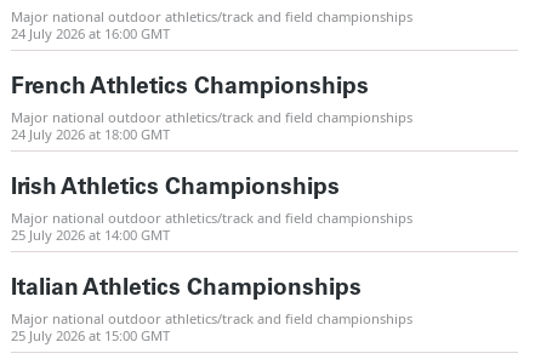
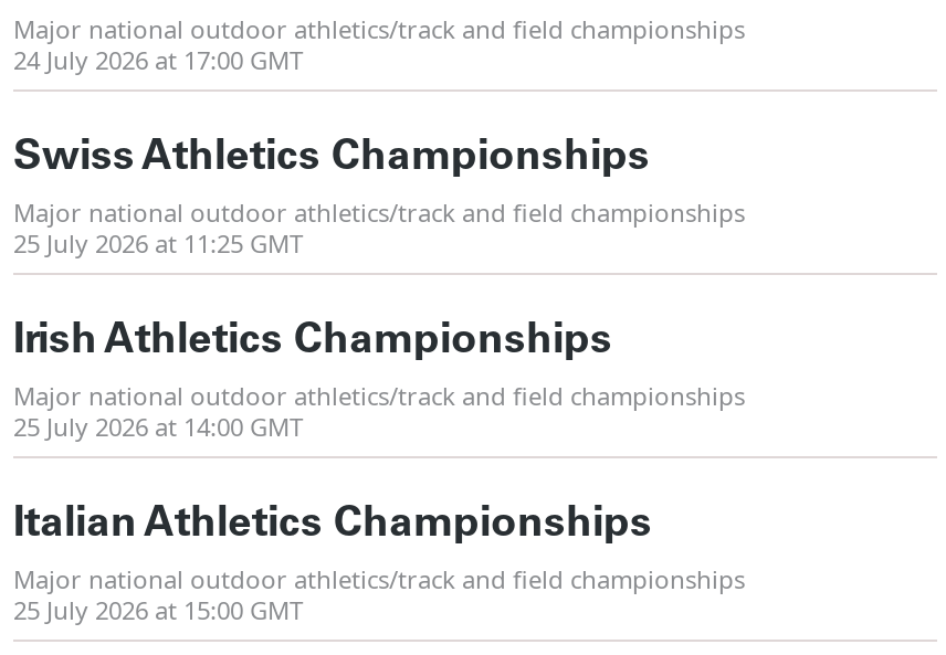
- 24 July 2026 at 16:00 GMT
+ 24 July 2026 at 17:00 GMT

- French Athletics Championships
+ Swiss Athletics Championships

- 24 July 2026 at 18:00 GMT
+ 25 July 2026 at 11:25 GMT
